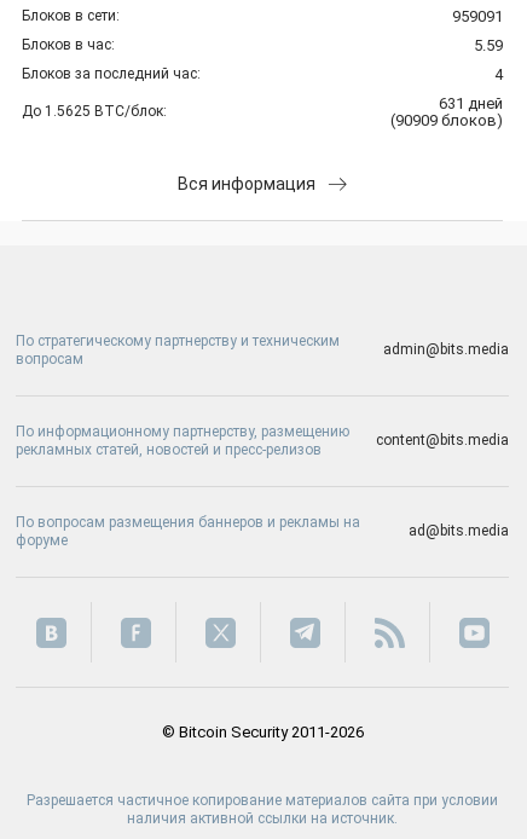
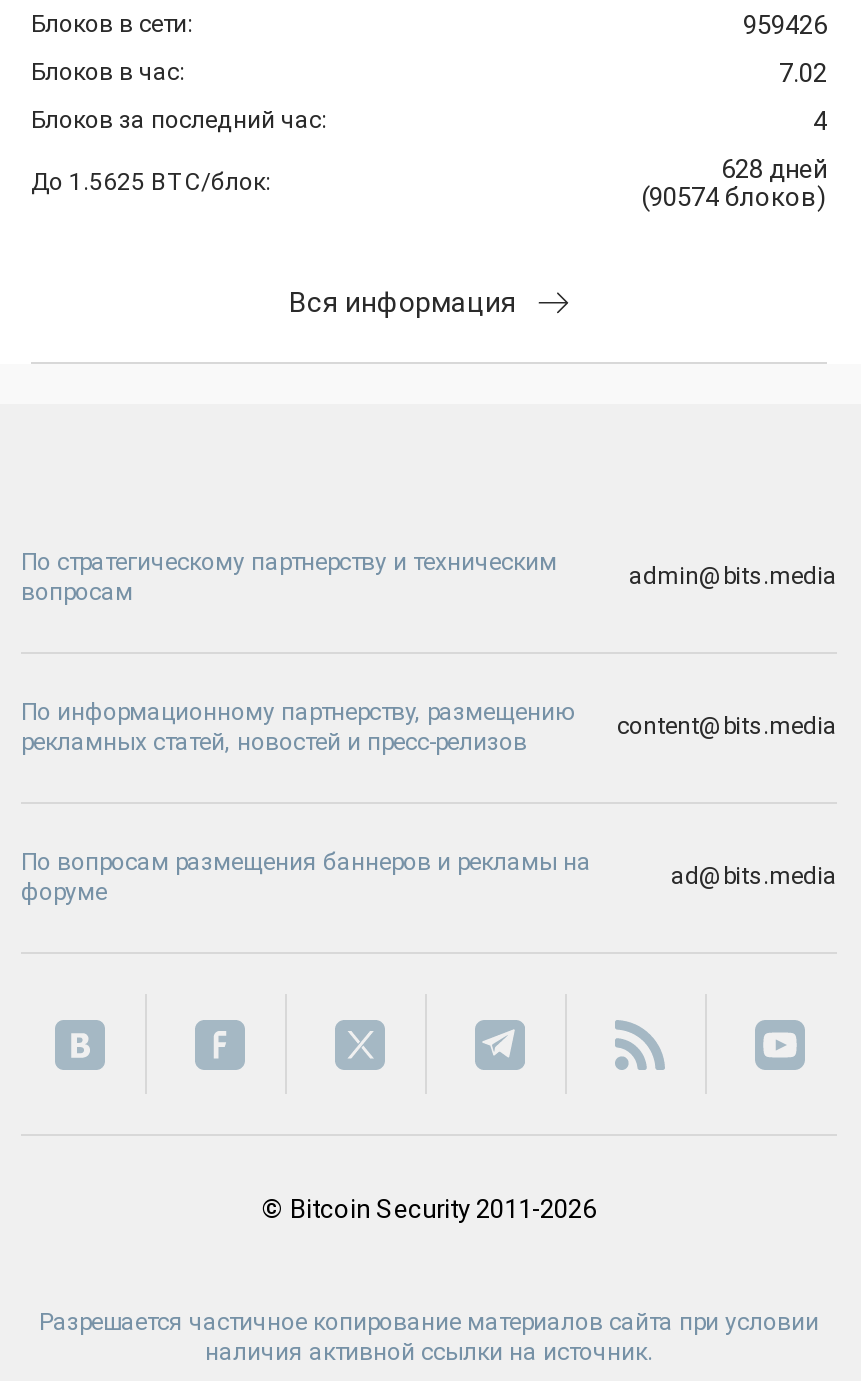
- 959091
+ 959426

- 5.59
+ 7.02

- 631 дней
+ 628 дней

- (90909 блоков)
+ (90574 блоков)
